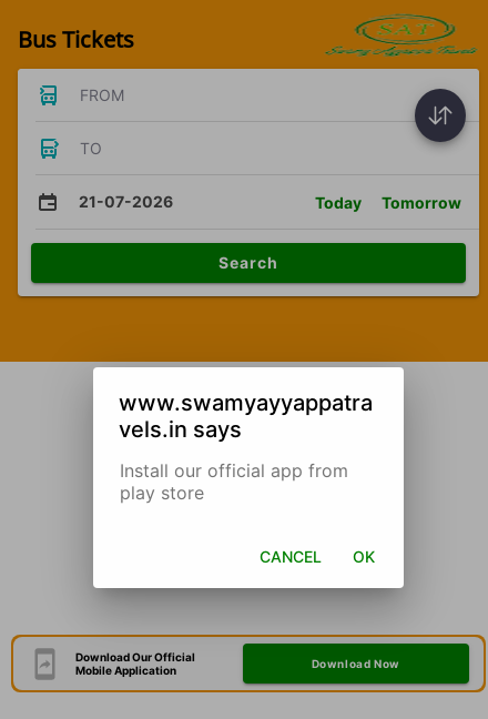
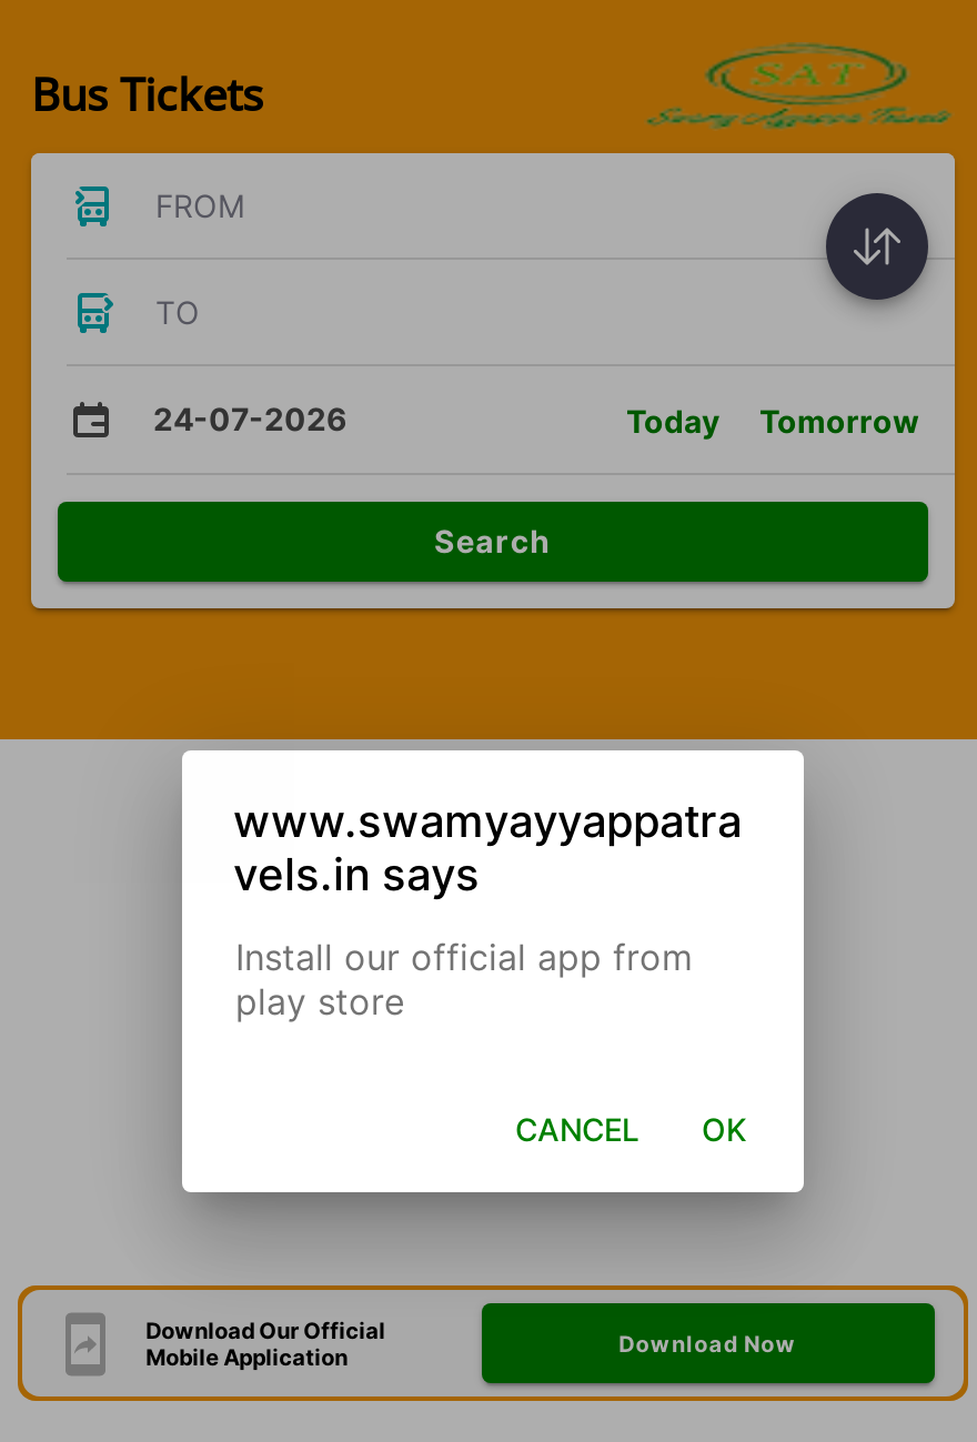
- 21-07-2026
+ 24-07-2026
